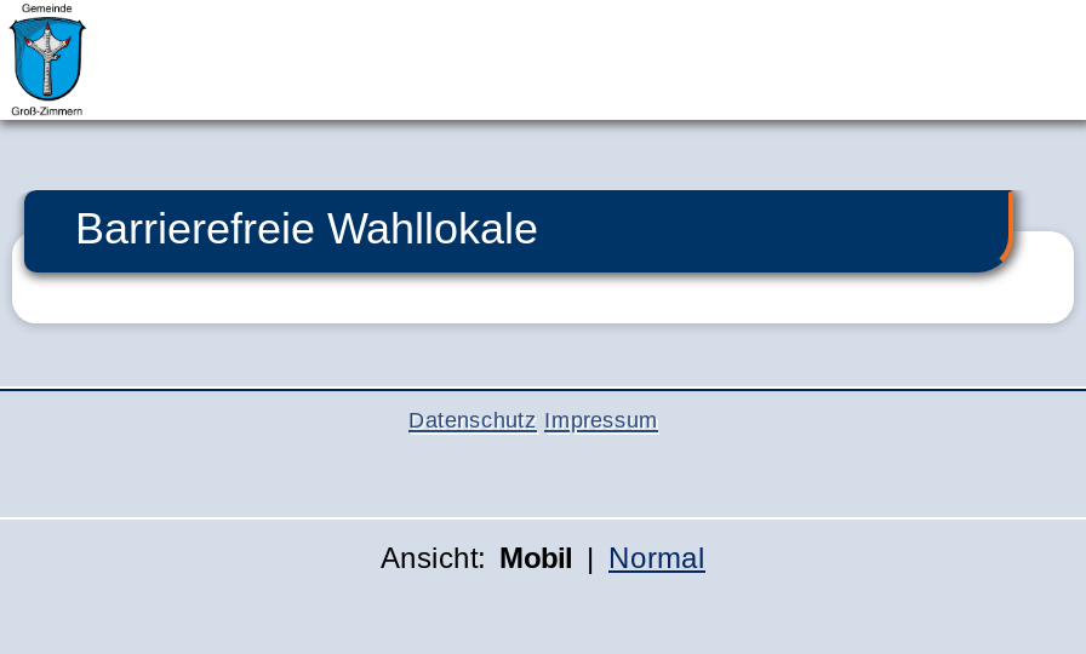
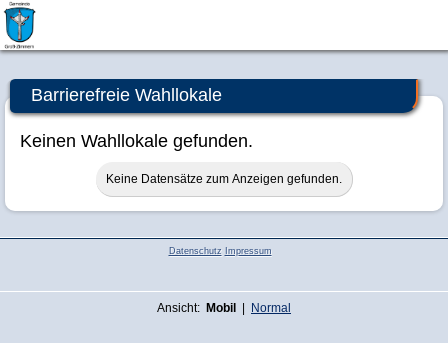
+ Keinen Wahllokale gefunden.
+ Keine Datensätze zum Anzeigen gefunden.
